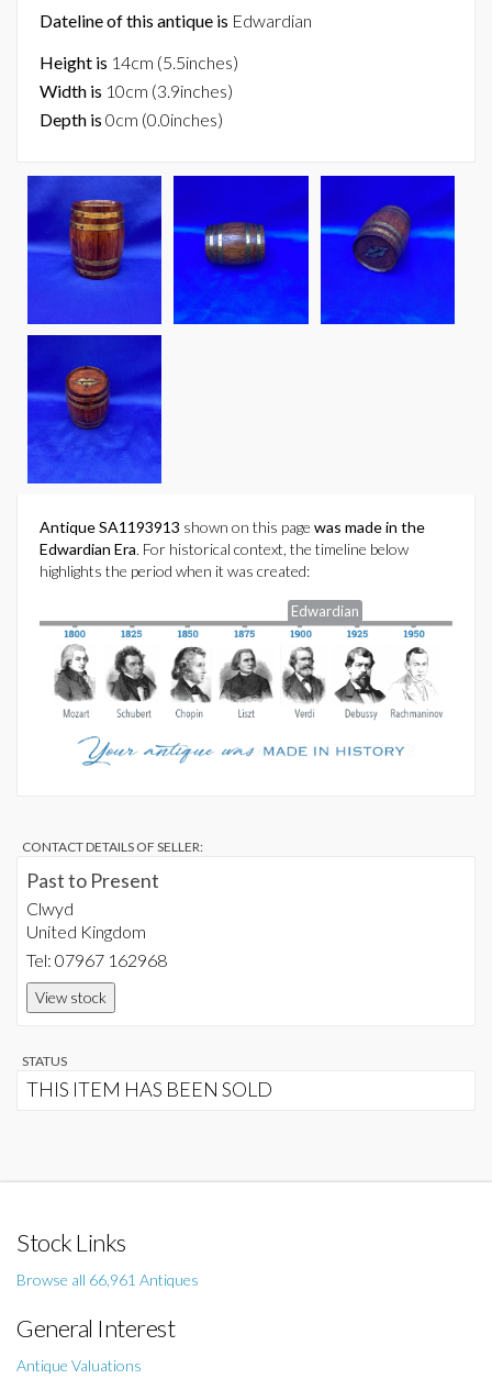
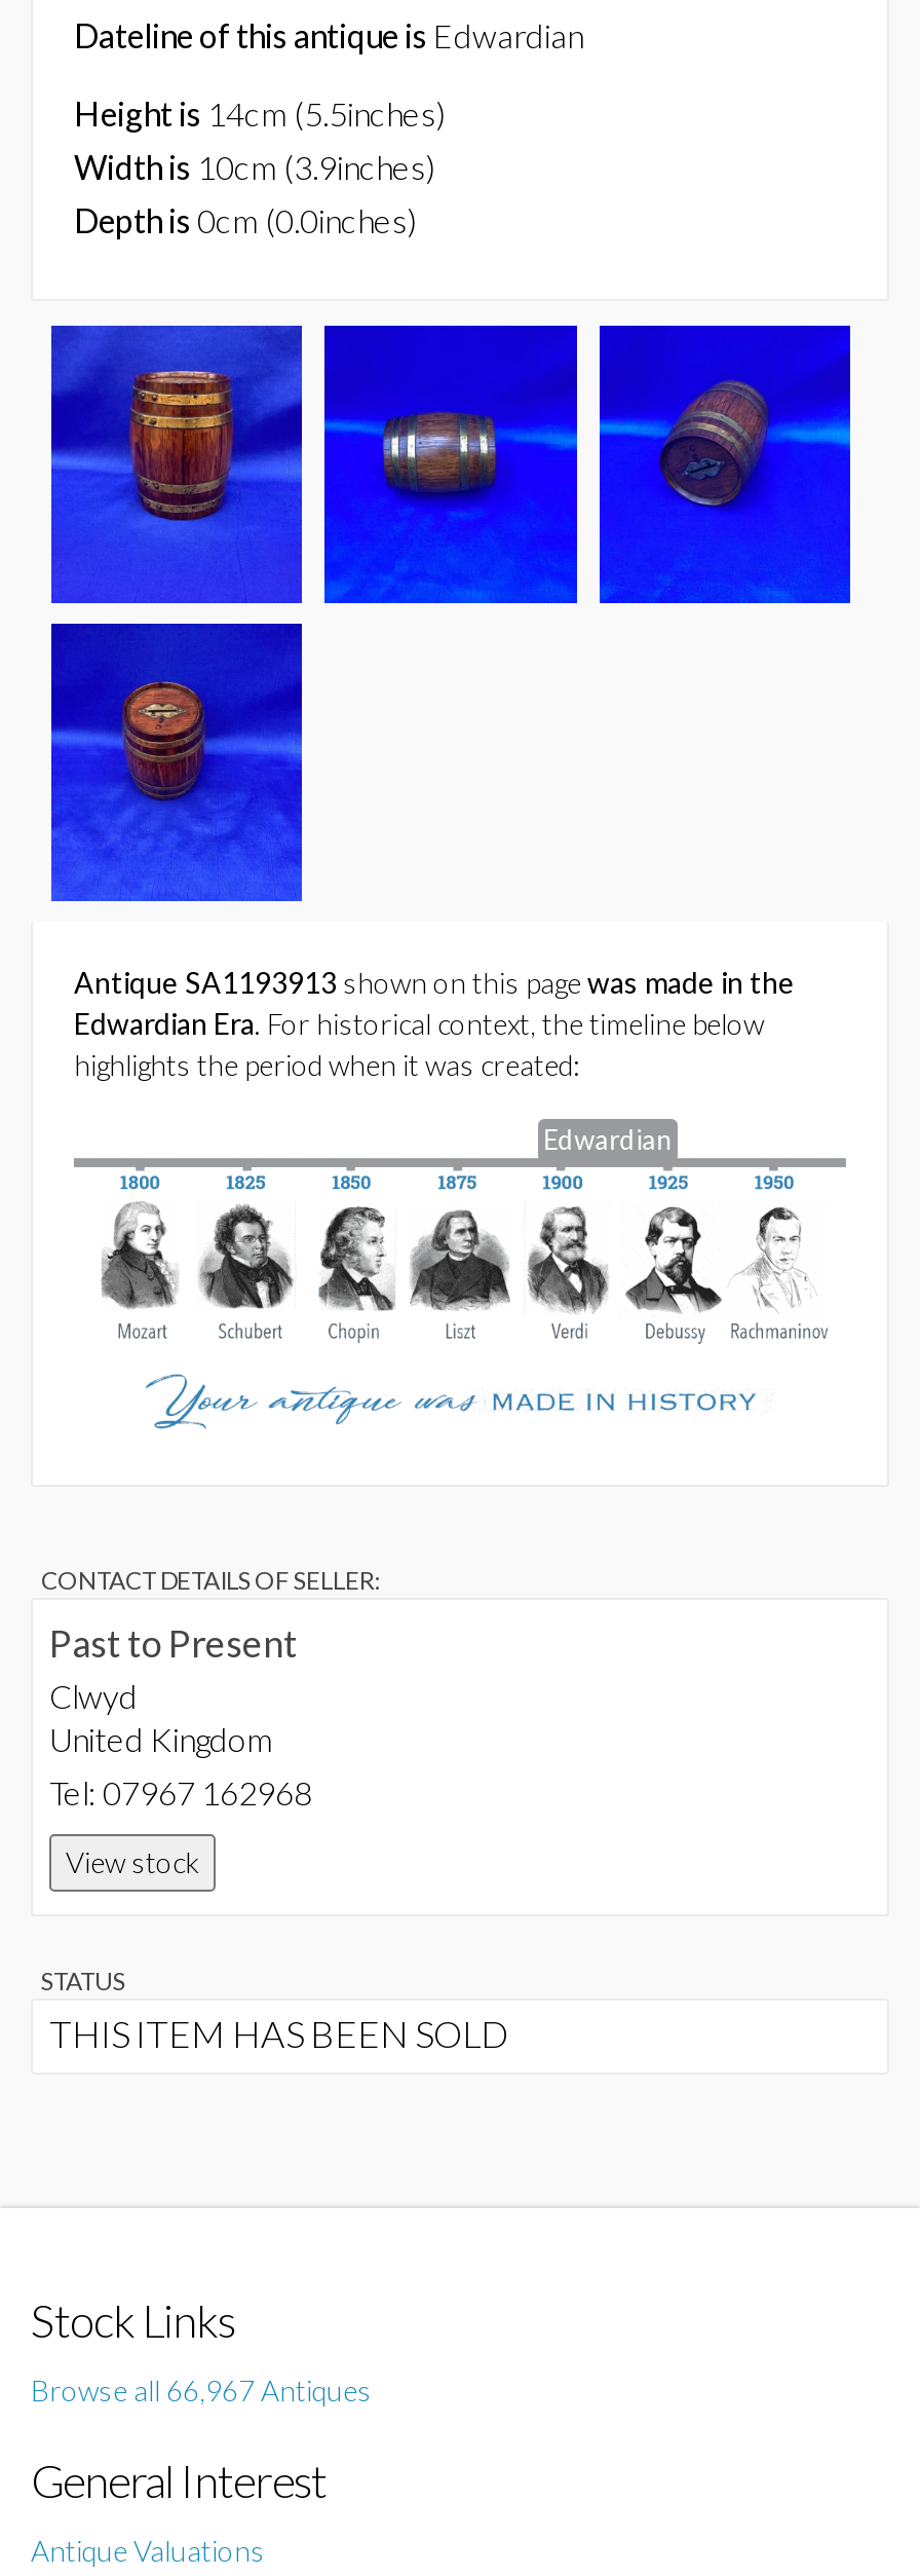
- Browse all 66,961 Antiques
+ Browse all 66,967 Antiques
